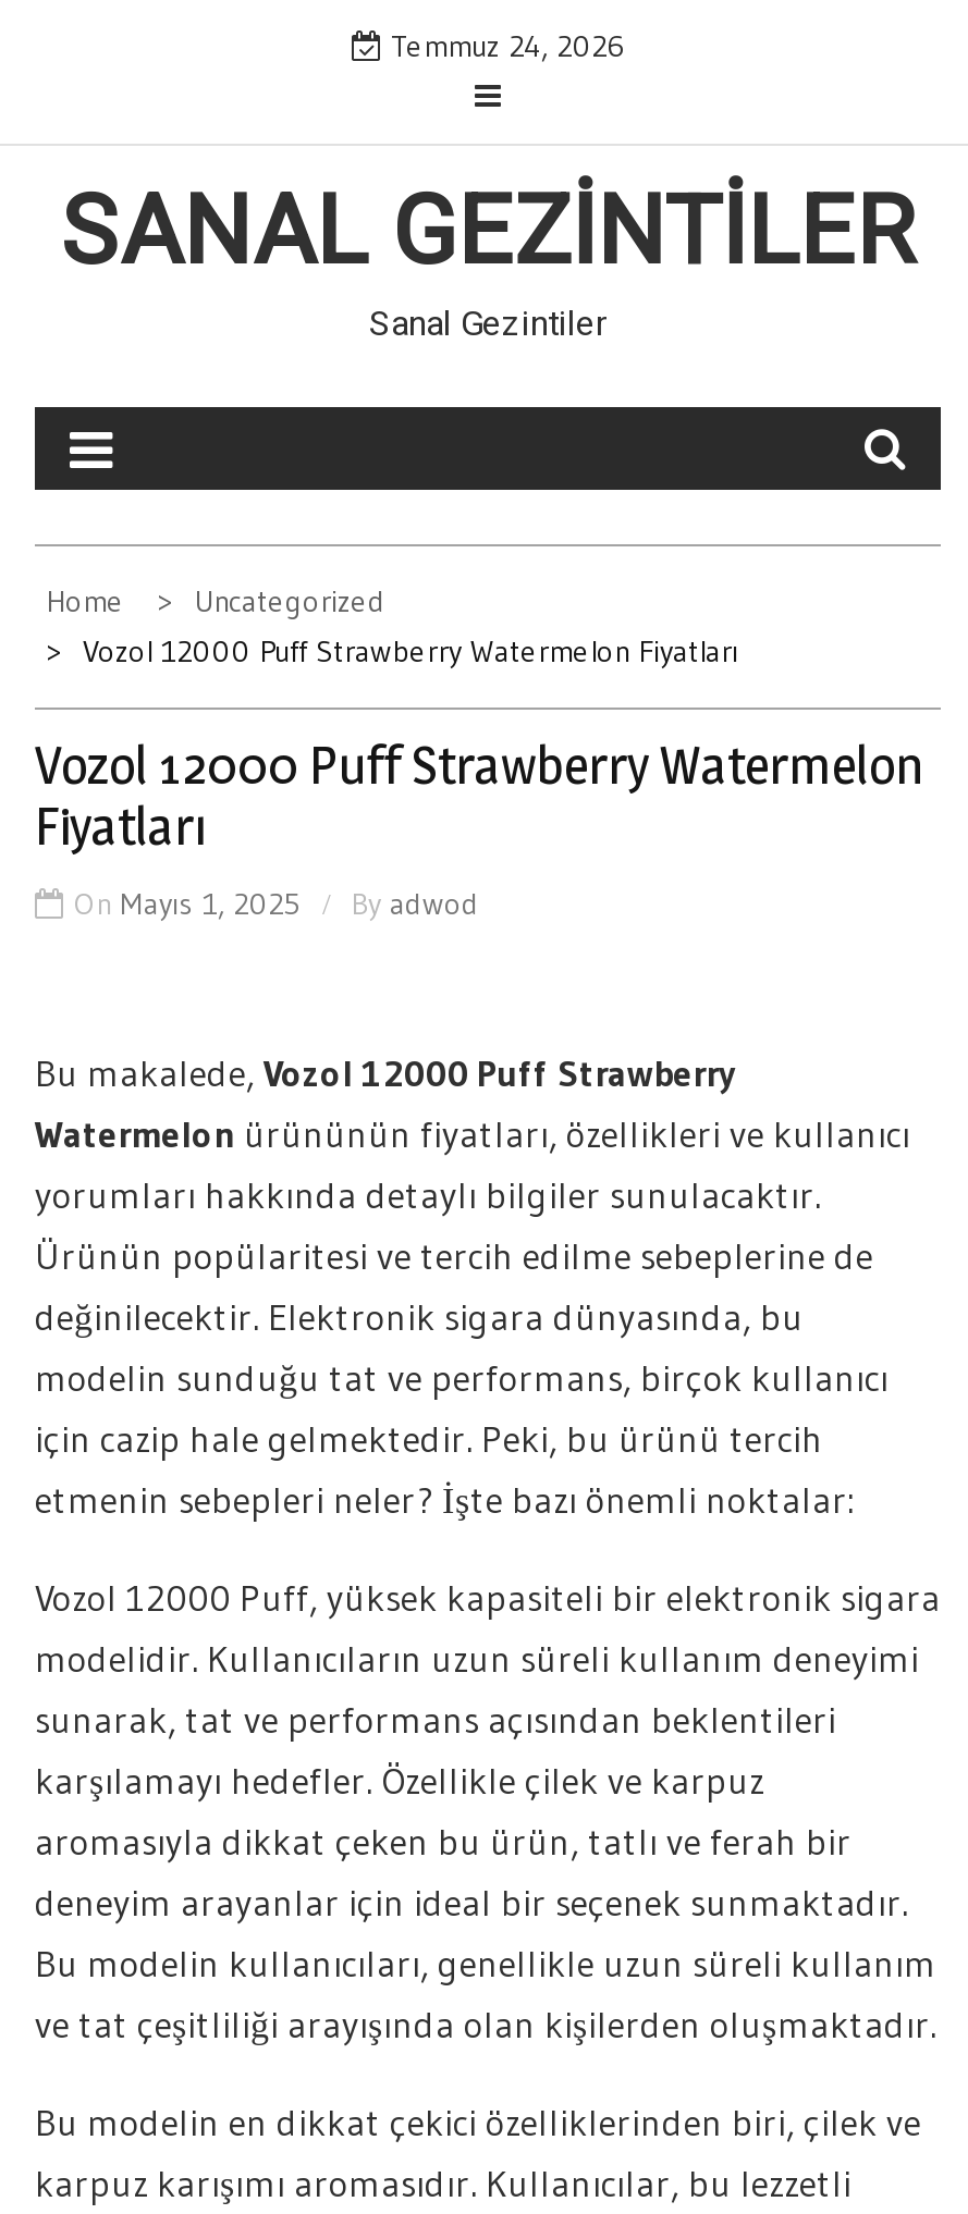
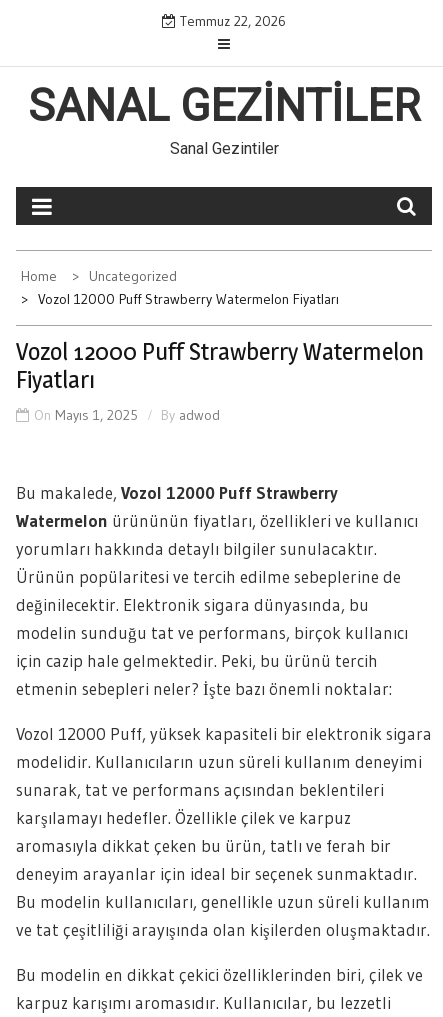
- Temmuz 24, 2026
+ Temmuz 22, 2026
